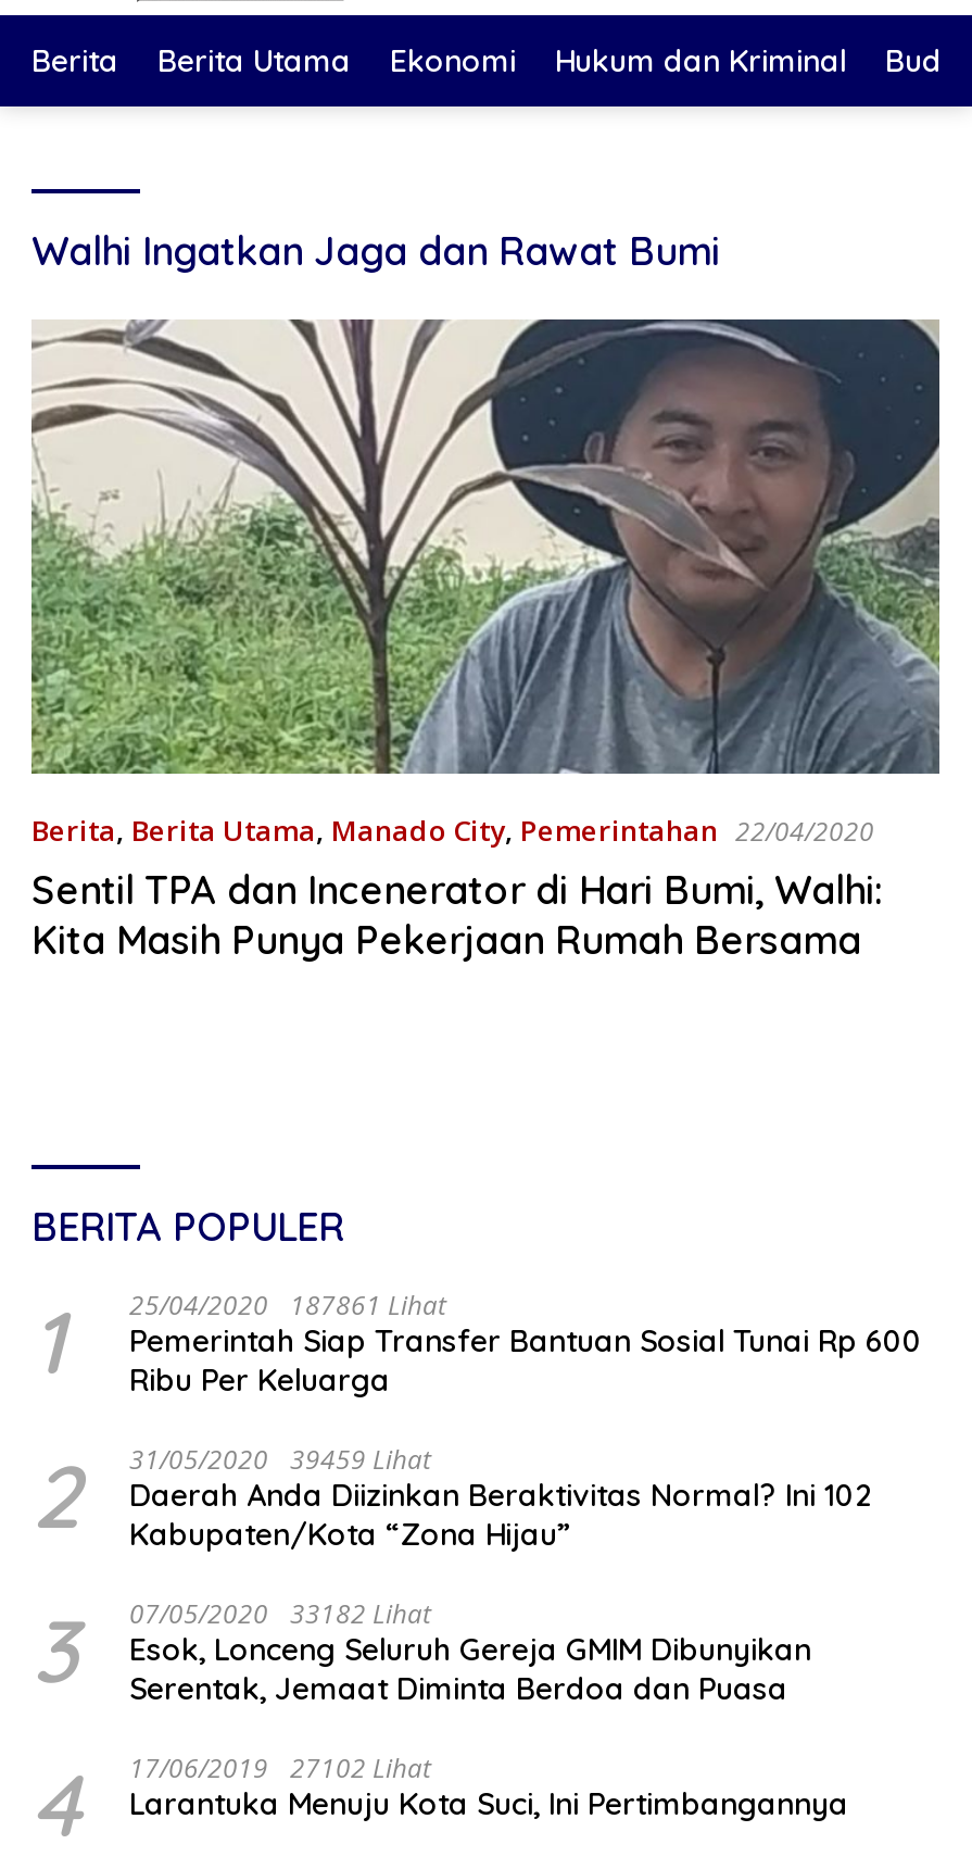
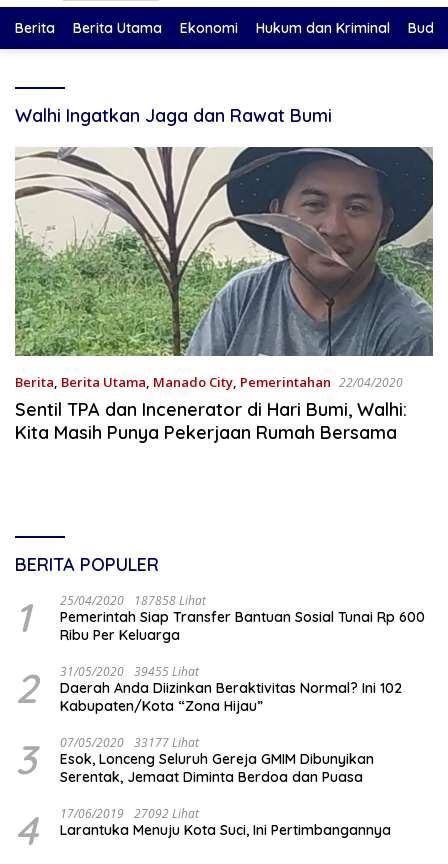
- 1 25/04/2020 187861 Lihat Pemerintah Siap Transfer Bantuan Sosial Tunai Rp 600 Ribu Per Keluarga
+ 1 25/04/2020 187858 Lihat Pemerintah Siap Transfer Bantuan Sosial Tunai Rp 600 Ribu Per Keluarga

- 2 31/05/2020 39459 Lihat Daerah Anda Diizinkan Beraktivitas Normal? Ini 102 Kabupaten/Kota “Zona Hijau”
+ 2 31/05/2020 39455 Lihat Daerah Anda Diizinkan Beraktivitas Normal? Ini 102 Kabupaten/Kota “Zona Hijau”

- 3 07/05/2020 33182 Lihat Esok, Lonceng Seluruh Gereja GMIM Dibunyikan Serentak, Jemaat Diminta Berdoa dan Puasa
+ 3 07/05/2020 33177 Lihat Esok, Lonceng Seluruh Gereja GMIM Dibunyikan Serentak, Jemaat Diminta Berdoa dan Puasa

- 4 17/06/2019 27102 Lihat Larantuka Menuju Kota Suci, Ini Pertimbangannya
+ 4 17/06/2019 27092 Lihat Larantuka Menuju Kota Suci, Ini Pertimbangannya
